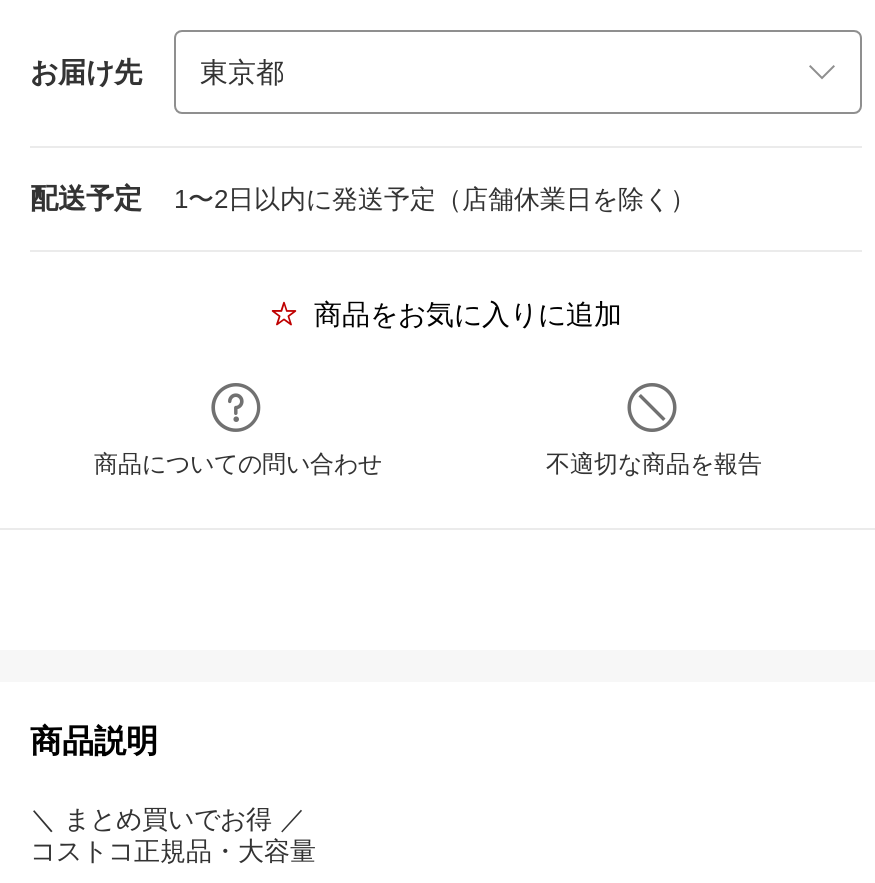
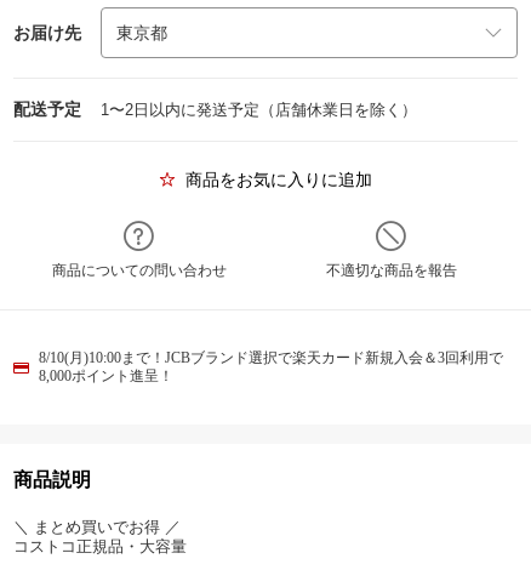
+ 8/10(月)10:00まで！JCBブランド選択で楽天カード新規入会＆3回利用で
+ 8,000ポイント進呈！
